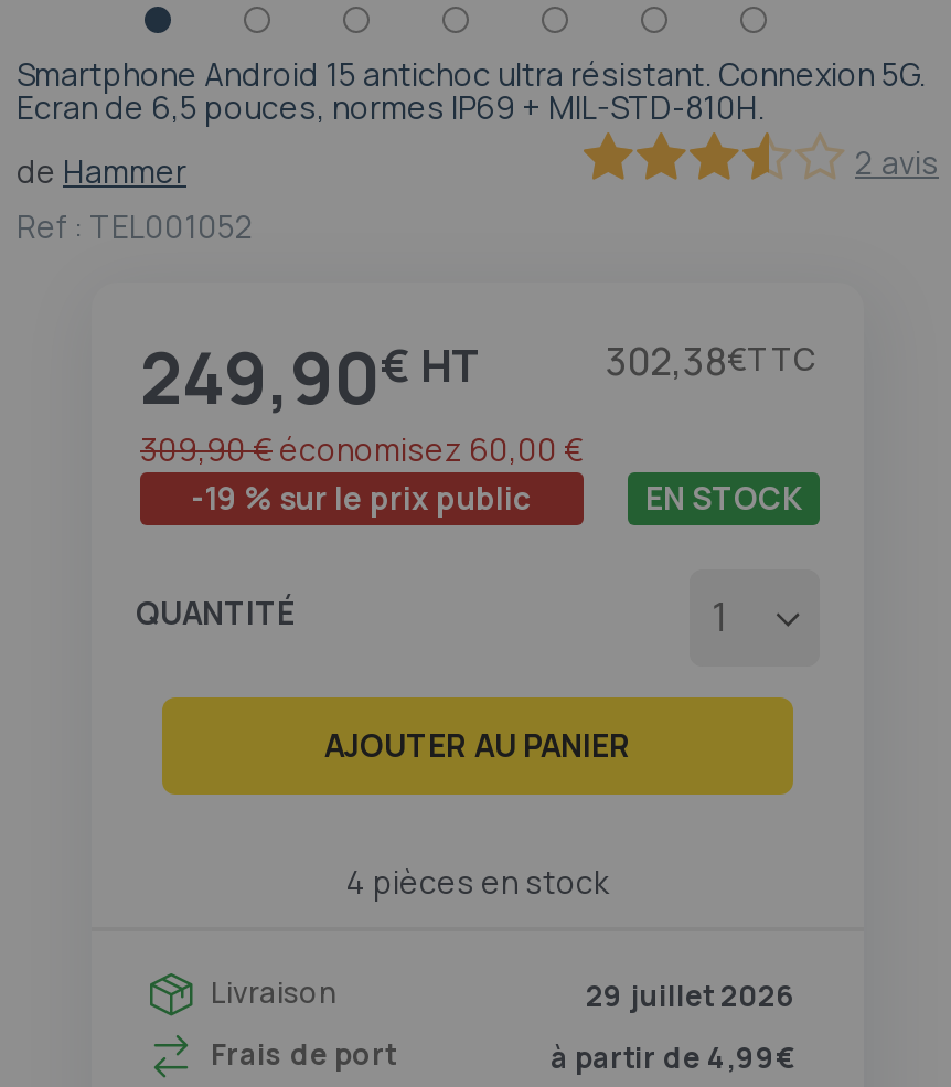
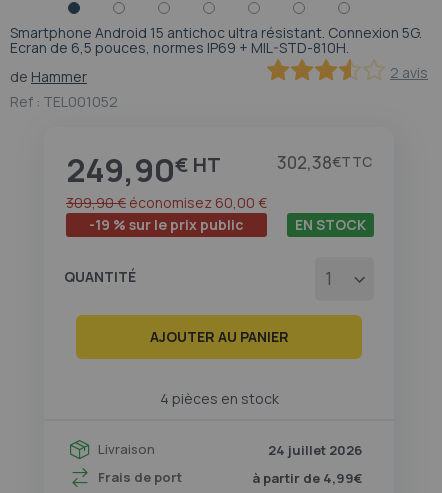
- 29 juillet 2026
+ 24 juillet 2026
